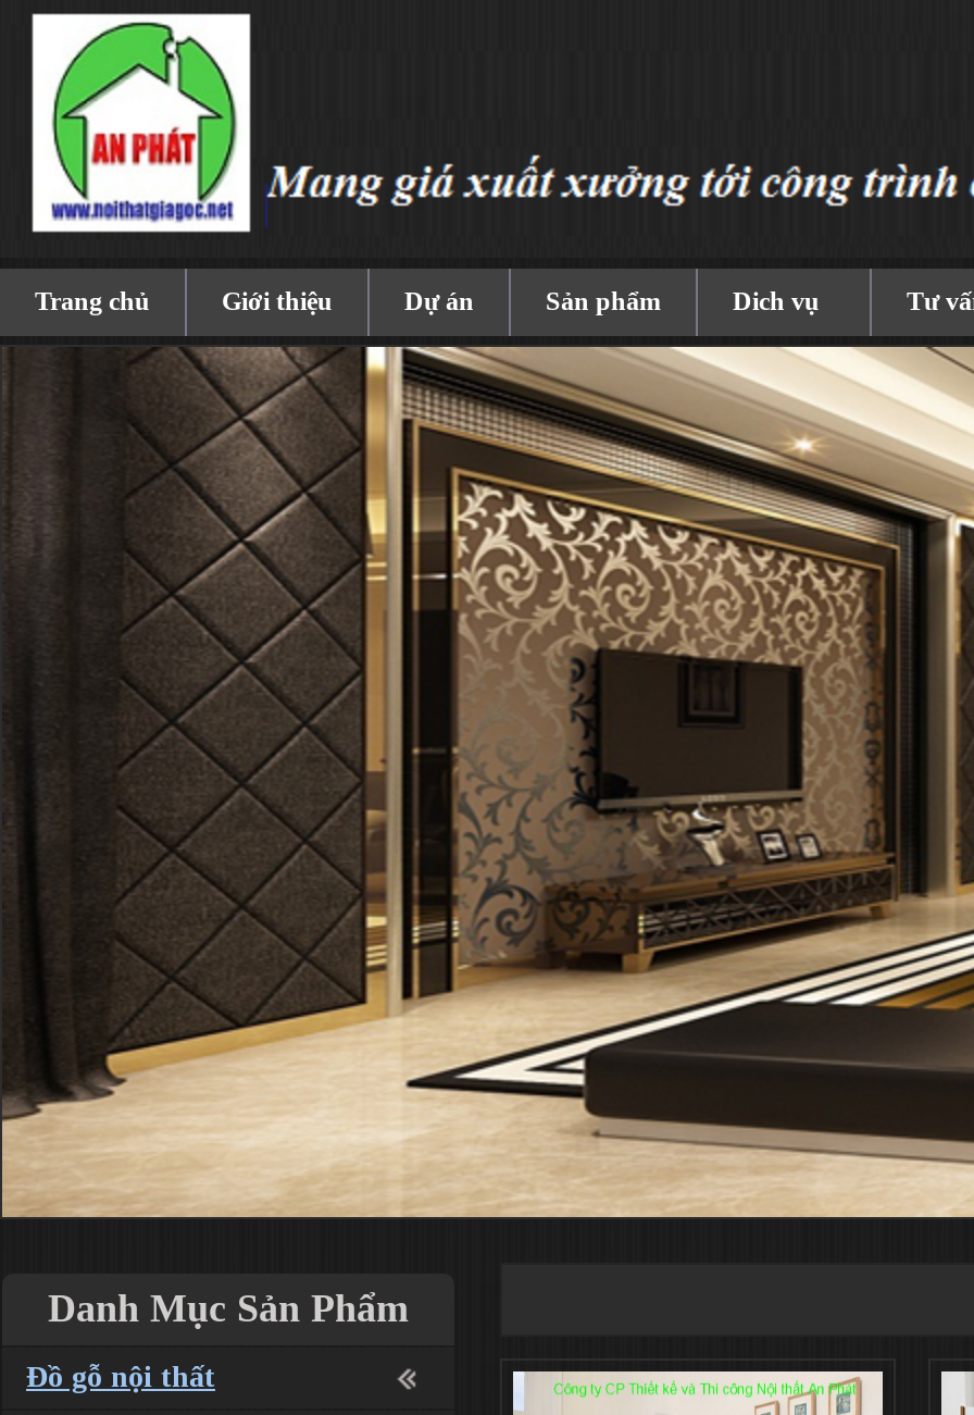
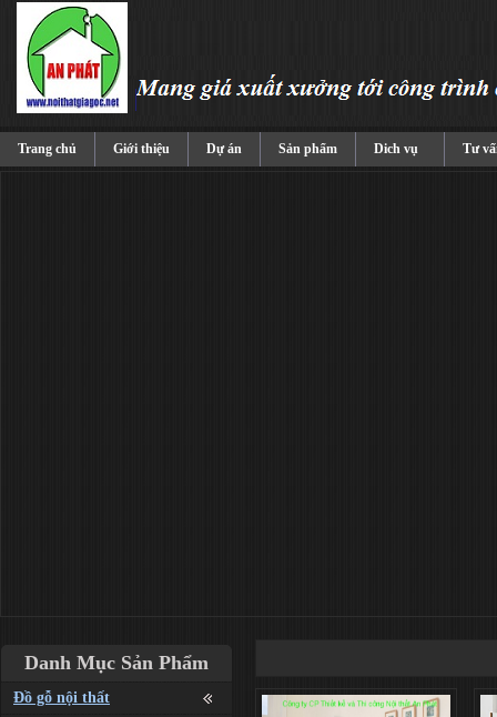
- [image]
